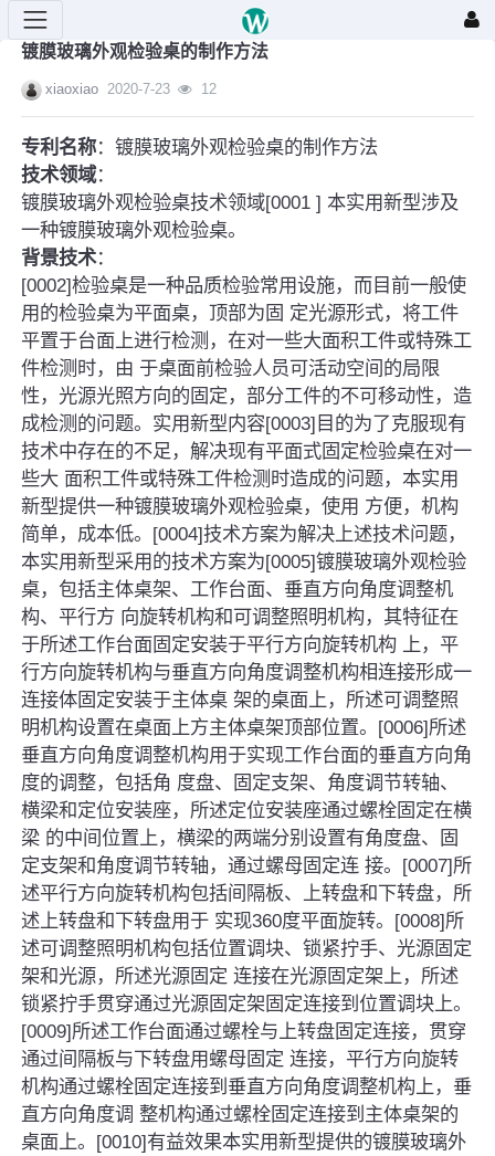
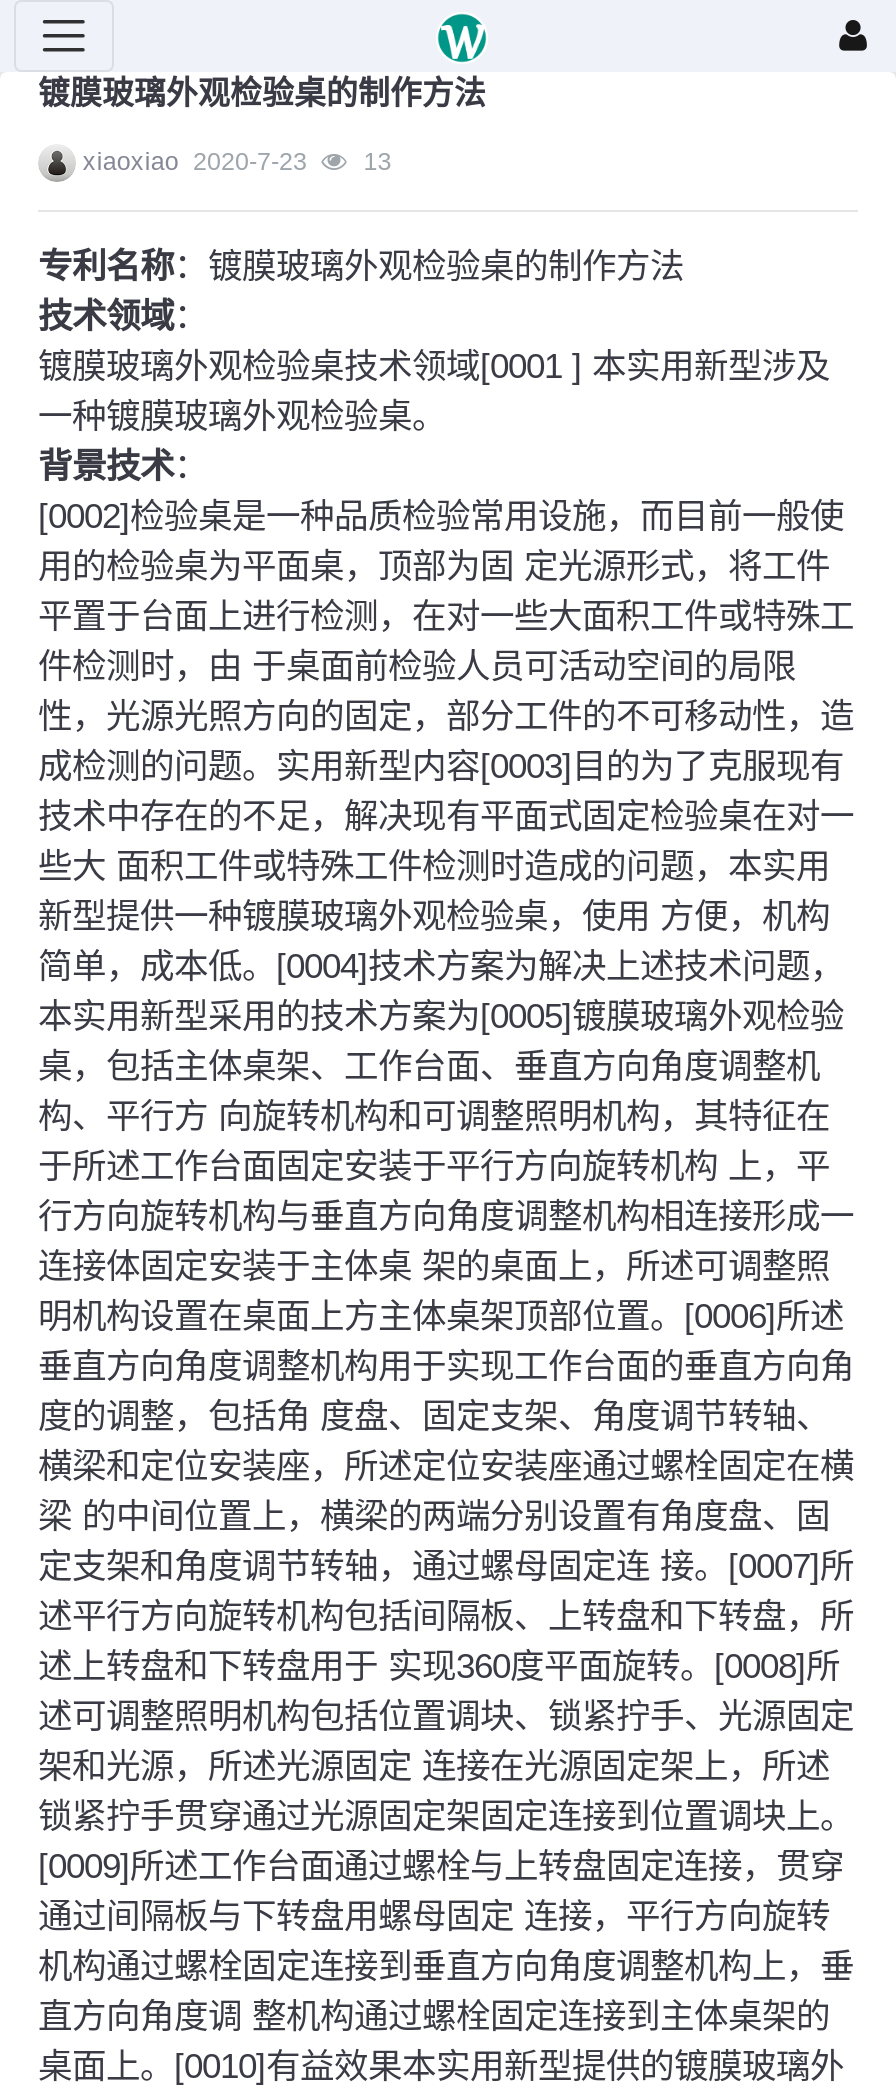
- xiaoxiao 2020-7-23 12
+ xiaoxiao 2020-7-23 13
